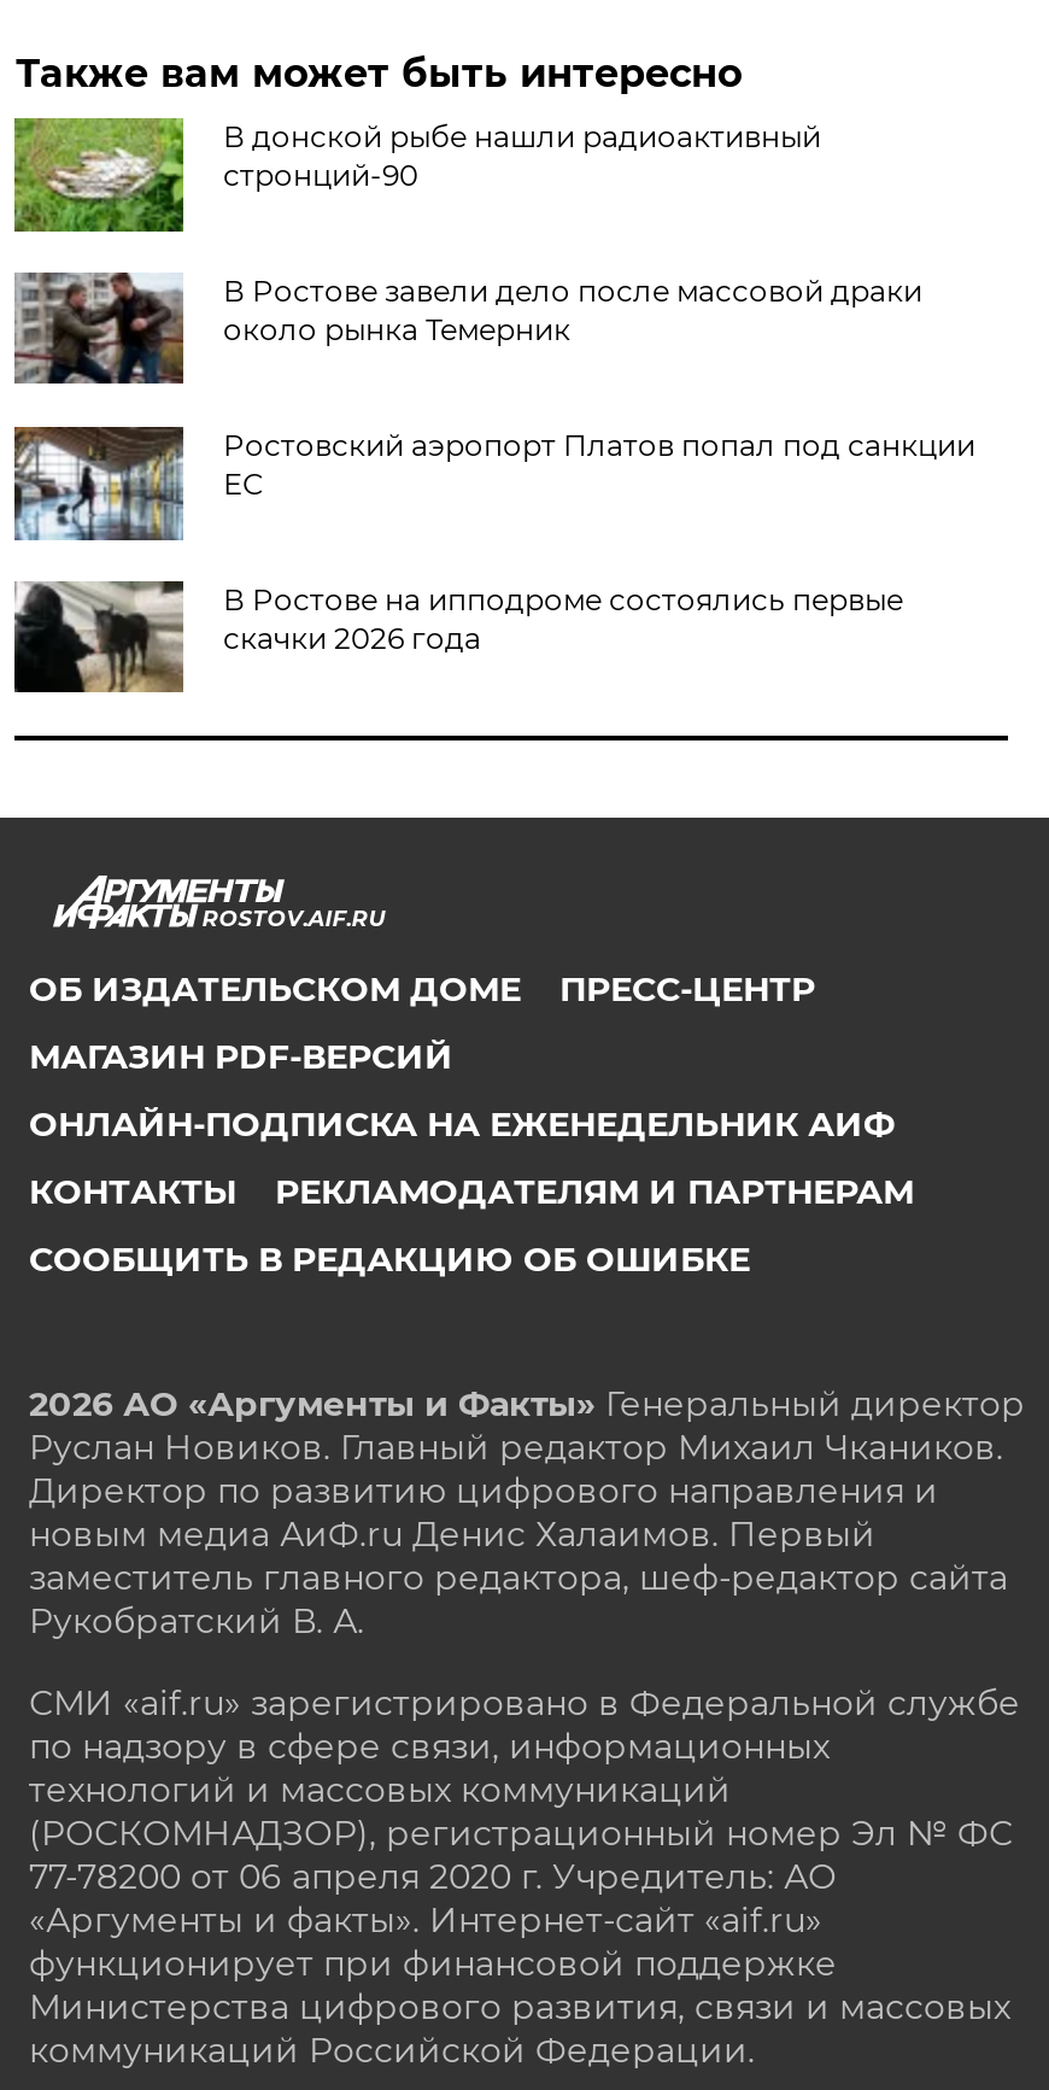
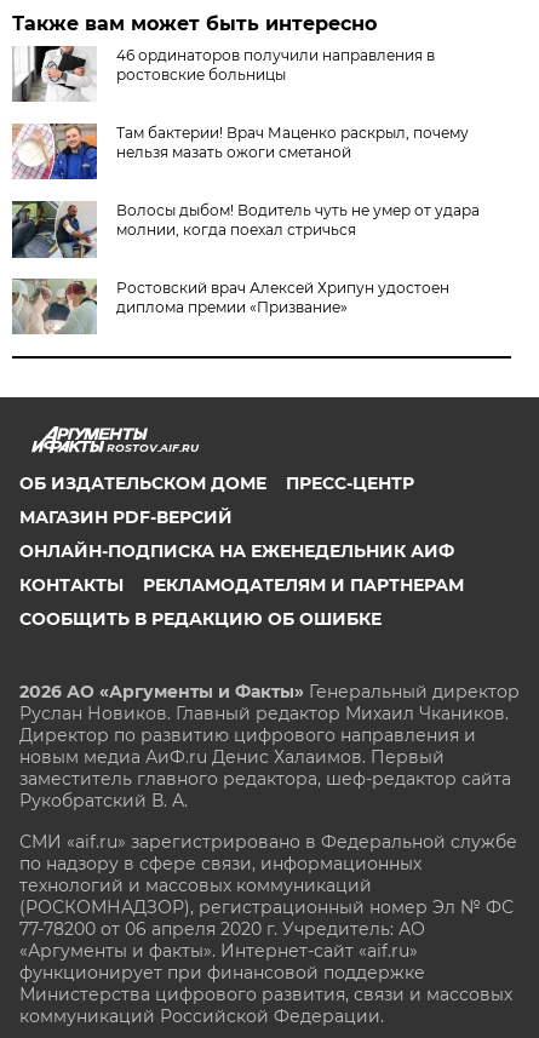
- [image]
- В донской рыбе нашли радиоактивный
- стронций-90
+ [image]
+ 46 ординаторов получили направления в
+ ростовские больницы

- [image]
- В Ростове завели дело после массовой драки
- около рынка Темерник
+ [image]
+ Там бактерии! Врач Маценко раскрыл, почему
+ нельзя мазать ожоги сметаной

- [image]
- Ростовский аэропорт Платов попал под санкции
- ЕС
+ [image]
+ Волосы дыбом! Водитель чуть не умер от удара
+ молнии, когда поехал стричься

- [image]
- В Ростове на ипподроме состоялись первые
- скачки 2026 года
+ [image]
+ Ростовский врач Алексей Хрипун удостоен
+ диплома премии «Призвание»
